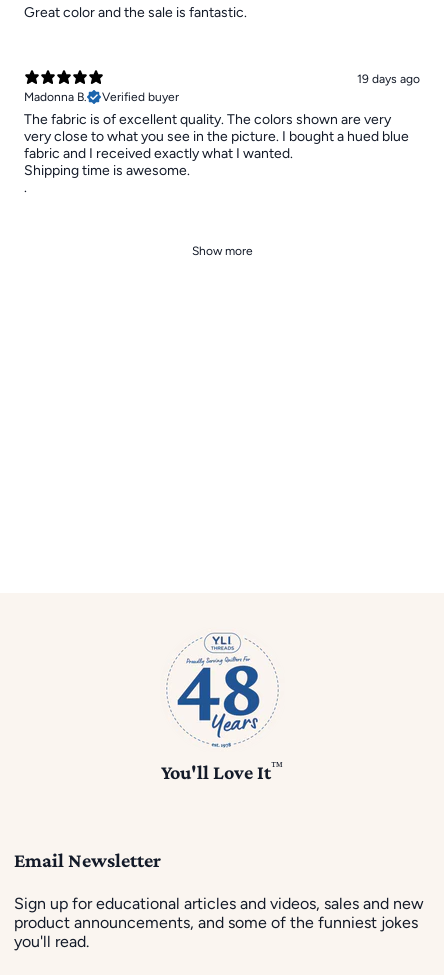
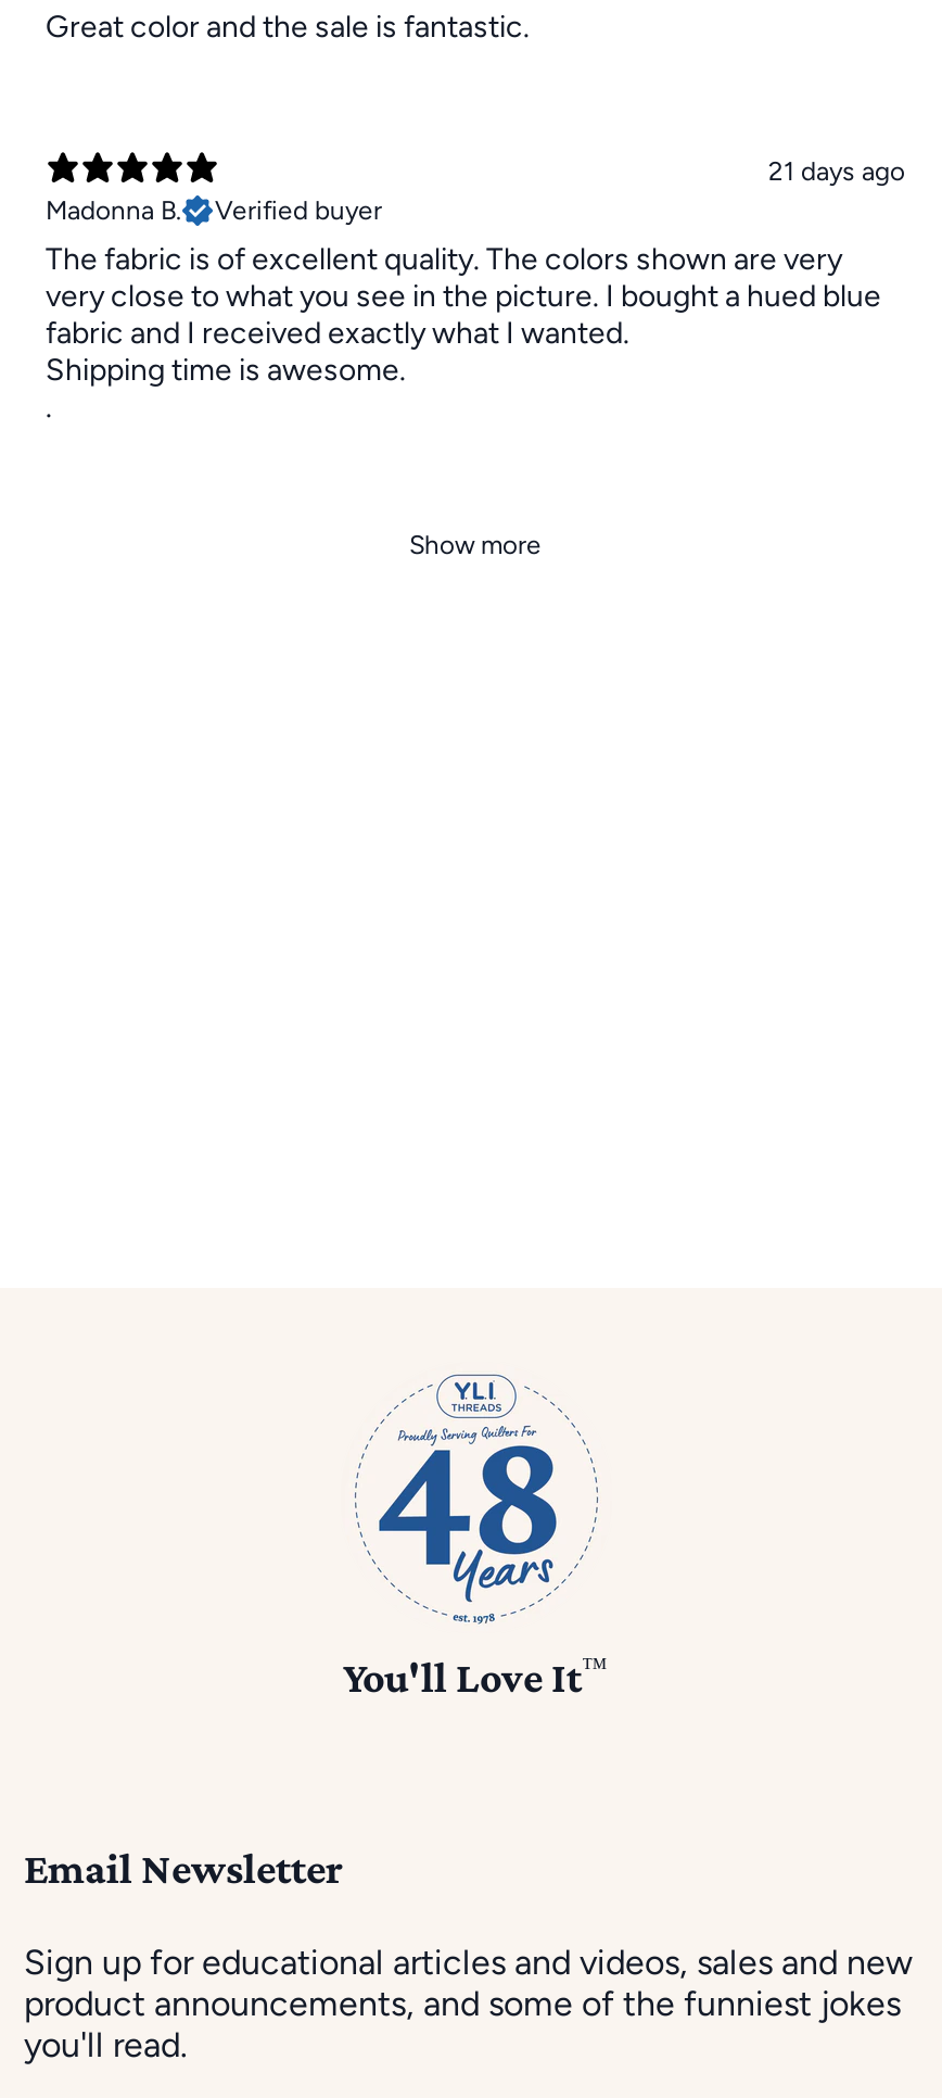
- 19 days ago
+ 21 days ago
